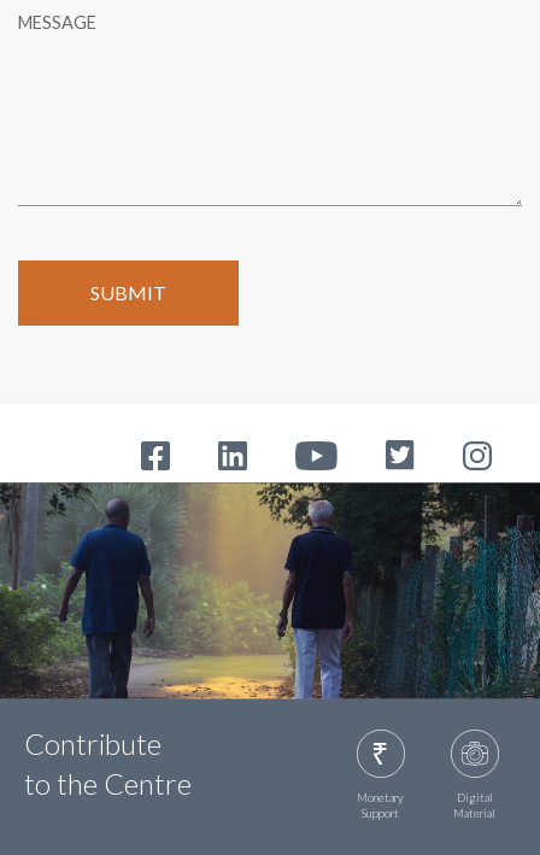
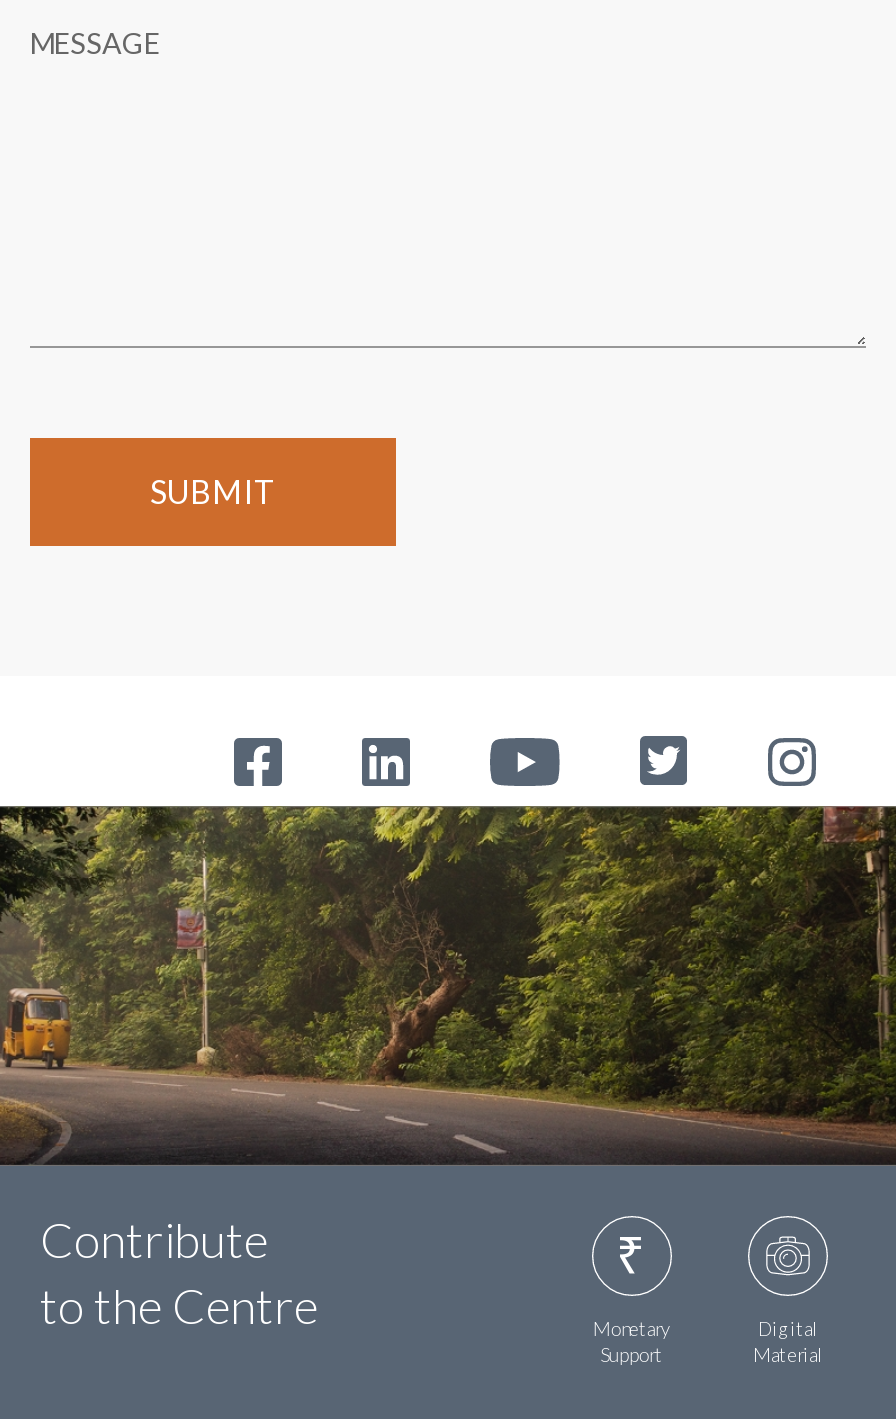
- [image]
+ [image]
